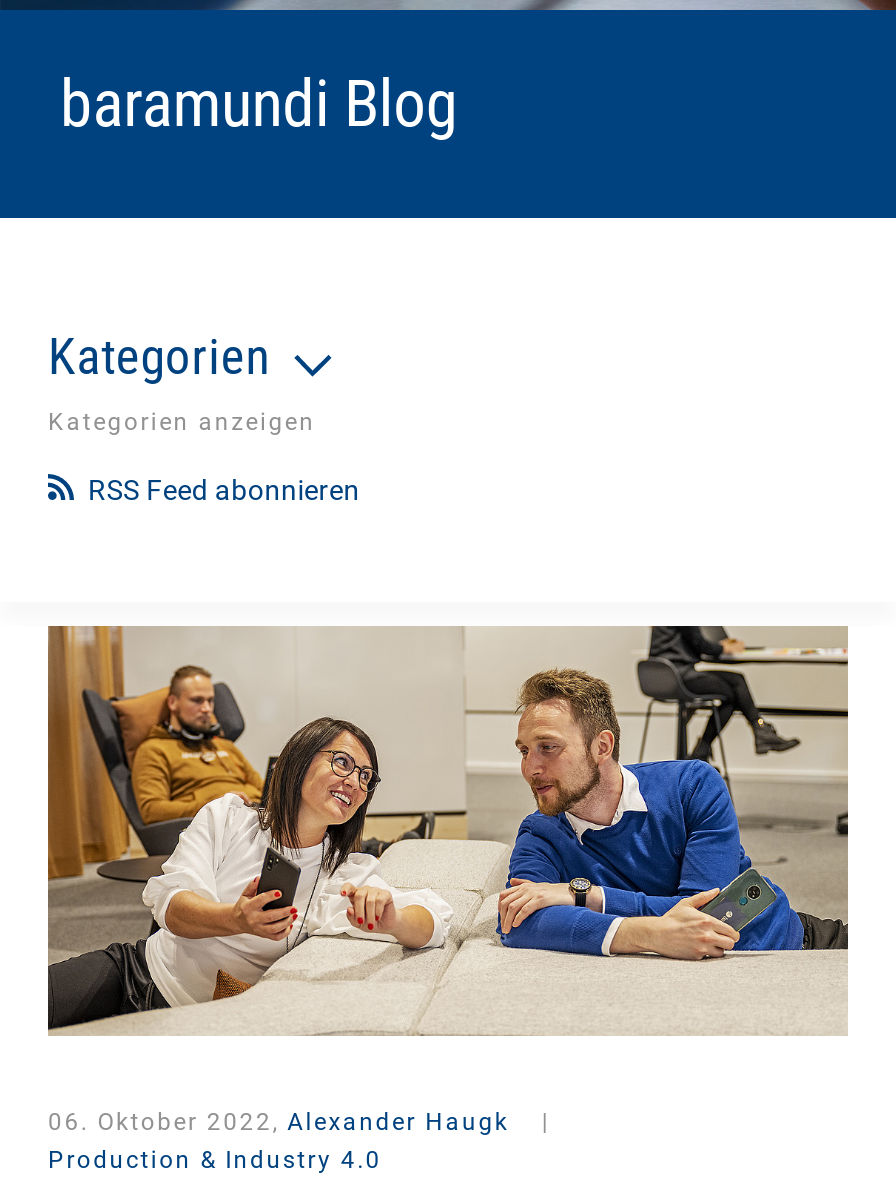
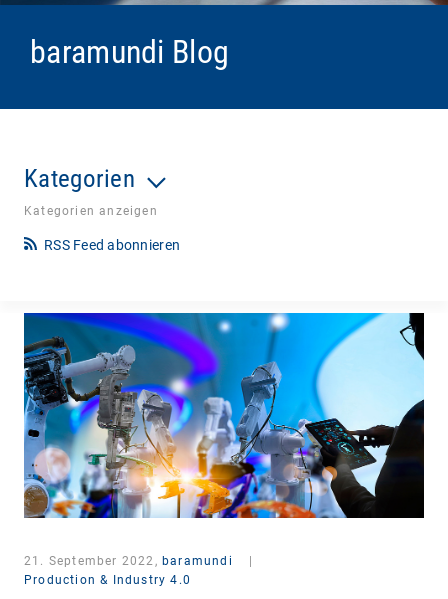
- [image]
- 06. Oktober 2022, Alexander Haugk
+ [image]
+ 21. September 2022, baramundi
